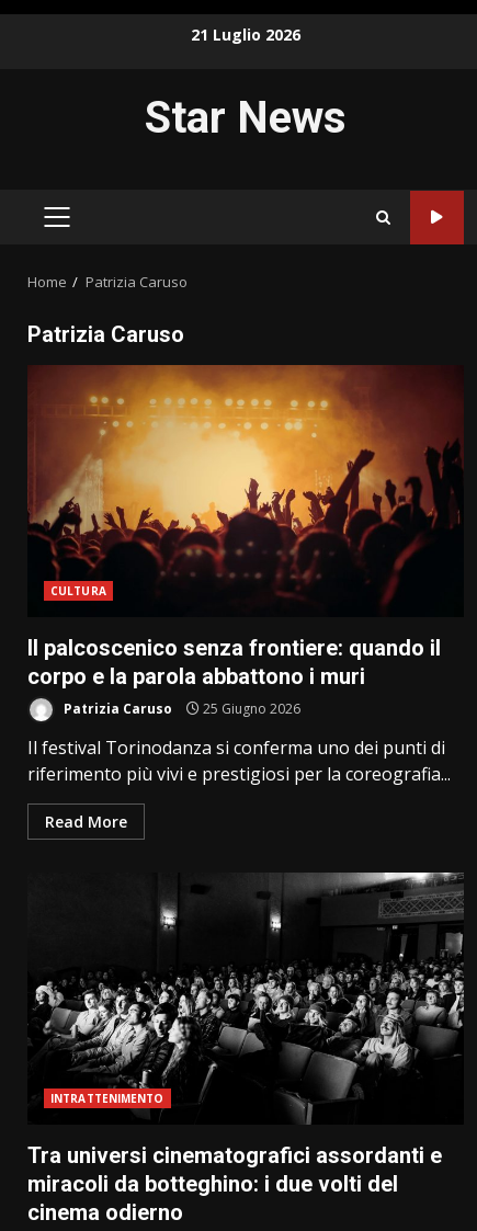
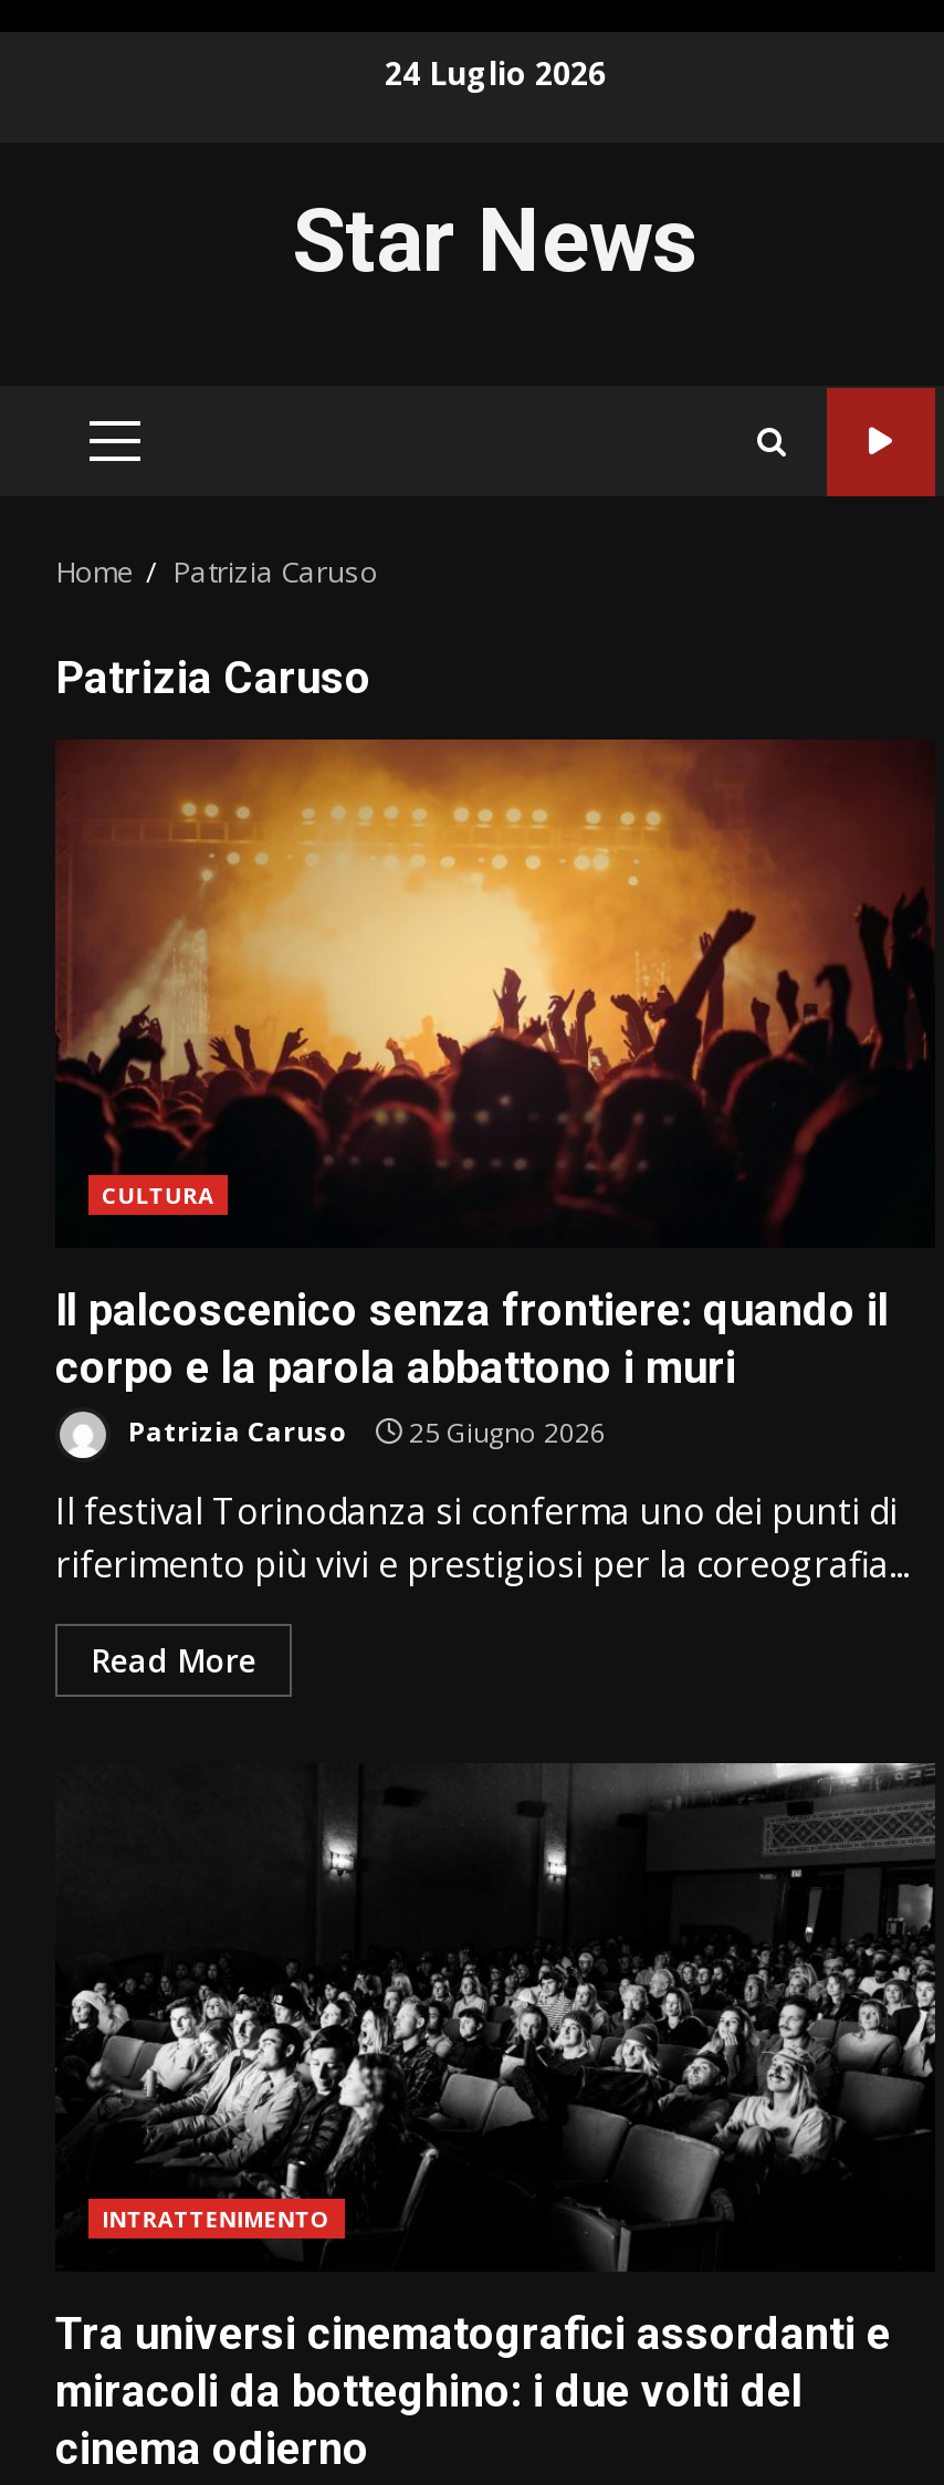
- 21 Luglio 2026
+ 24 Luglio 2026
